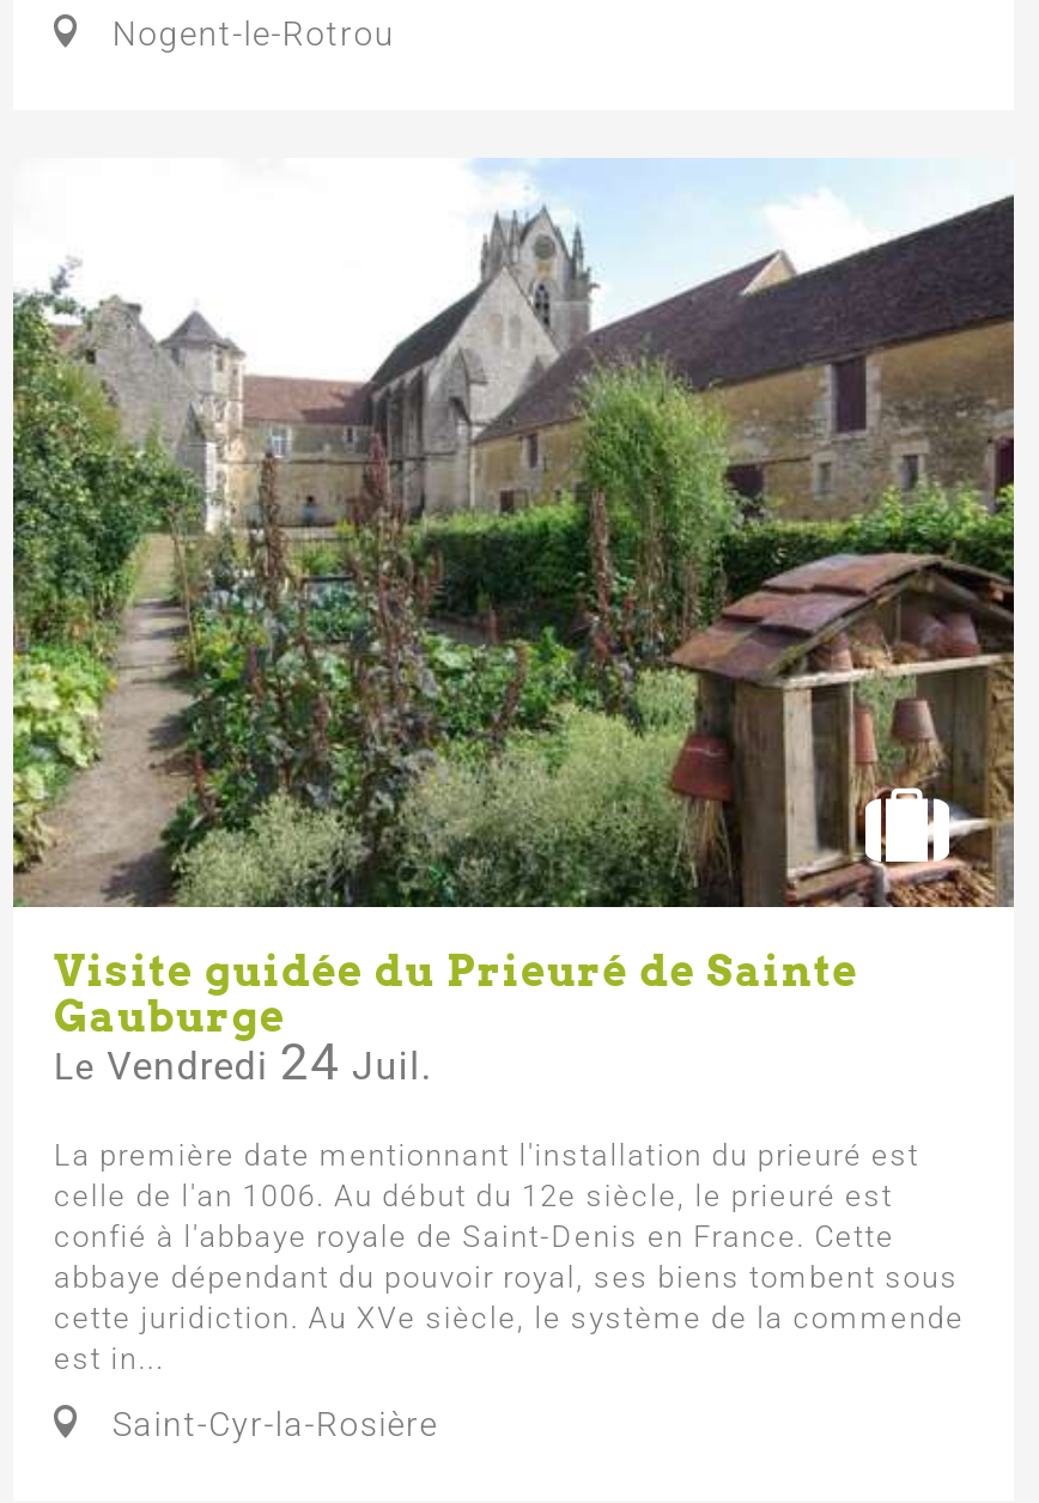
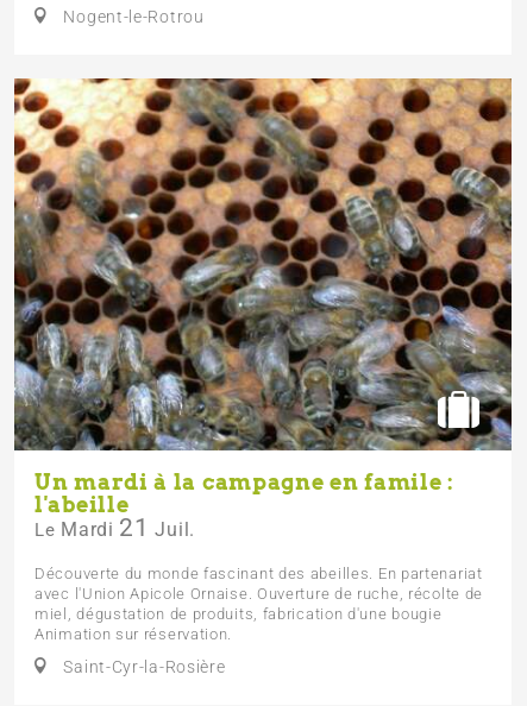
- [image]
- Visite guidée du Prieuré de Sainte
- Gauburge
- Le Vendredi 24 Juil.
+ [image]
+ Un mardi à la campagne en famile :
+ l'abeille
+ Le Mardi 21 Juil.

- La première date mentionnant l'installation du prieuré est
- celle de l'an 1006. Au début du 12e siècle, le prieuré est
- confié à l'abbaye royale de Saint-Denis en France. Cette
- abbaye dépendant du pouvoir royal, ses biens tombent sous
- cette juridiction. Au XVe siècle, le système de la commende
- est in...
+ Découverte du monde fascinant des abeilles. En partenariat
+ avec l'Union Apicole Ornaise. Ouverture de ruche, récolte de
+ miel, dégustation de produits, fabrication d'une bougie
+ Animation sur réservation.
